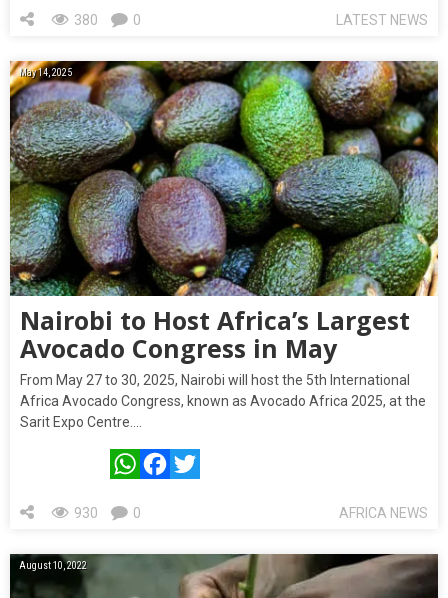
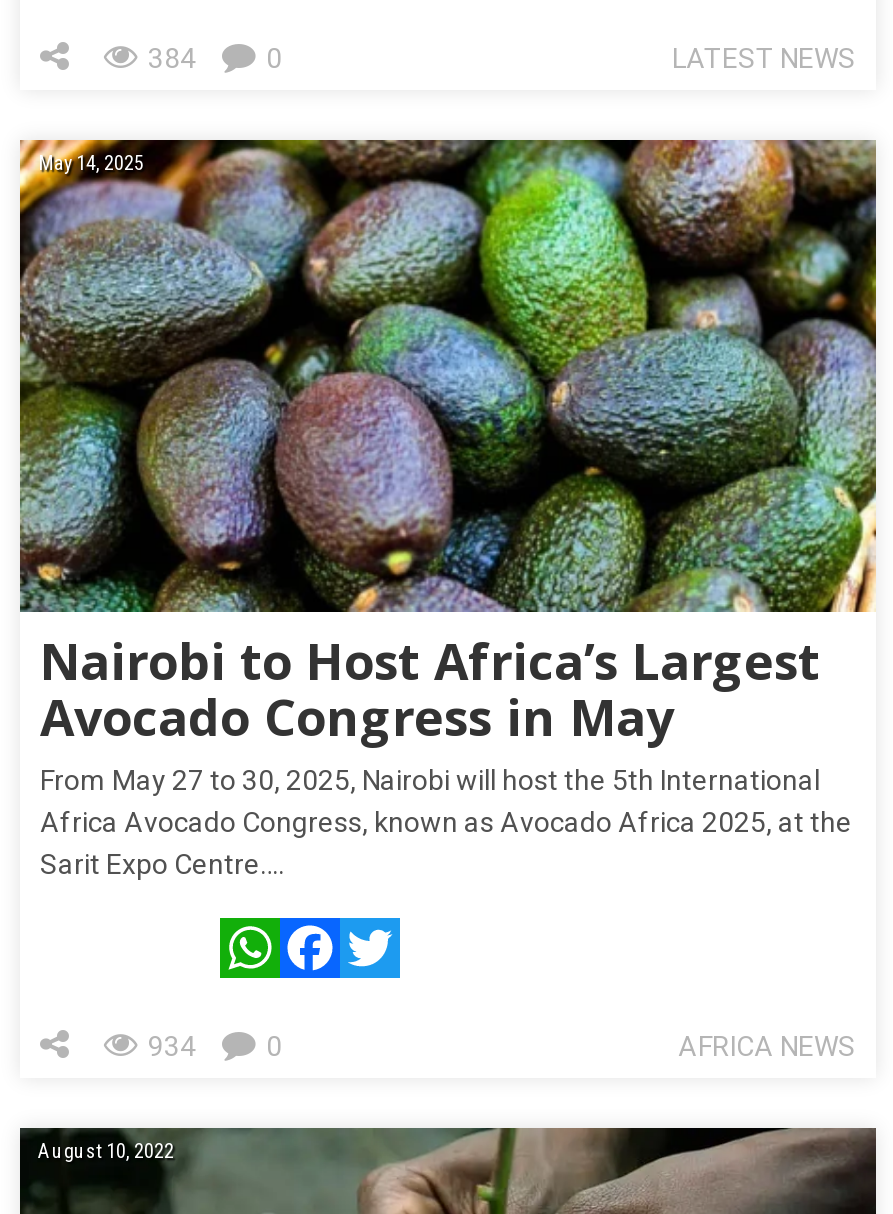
- 380
+ 384

- 930
+ 934
